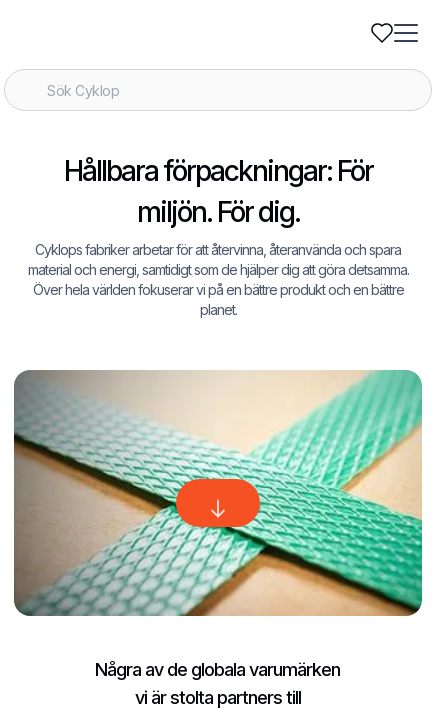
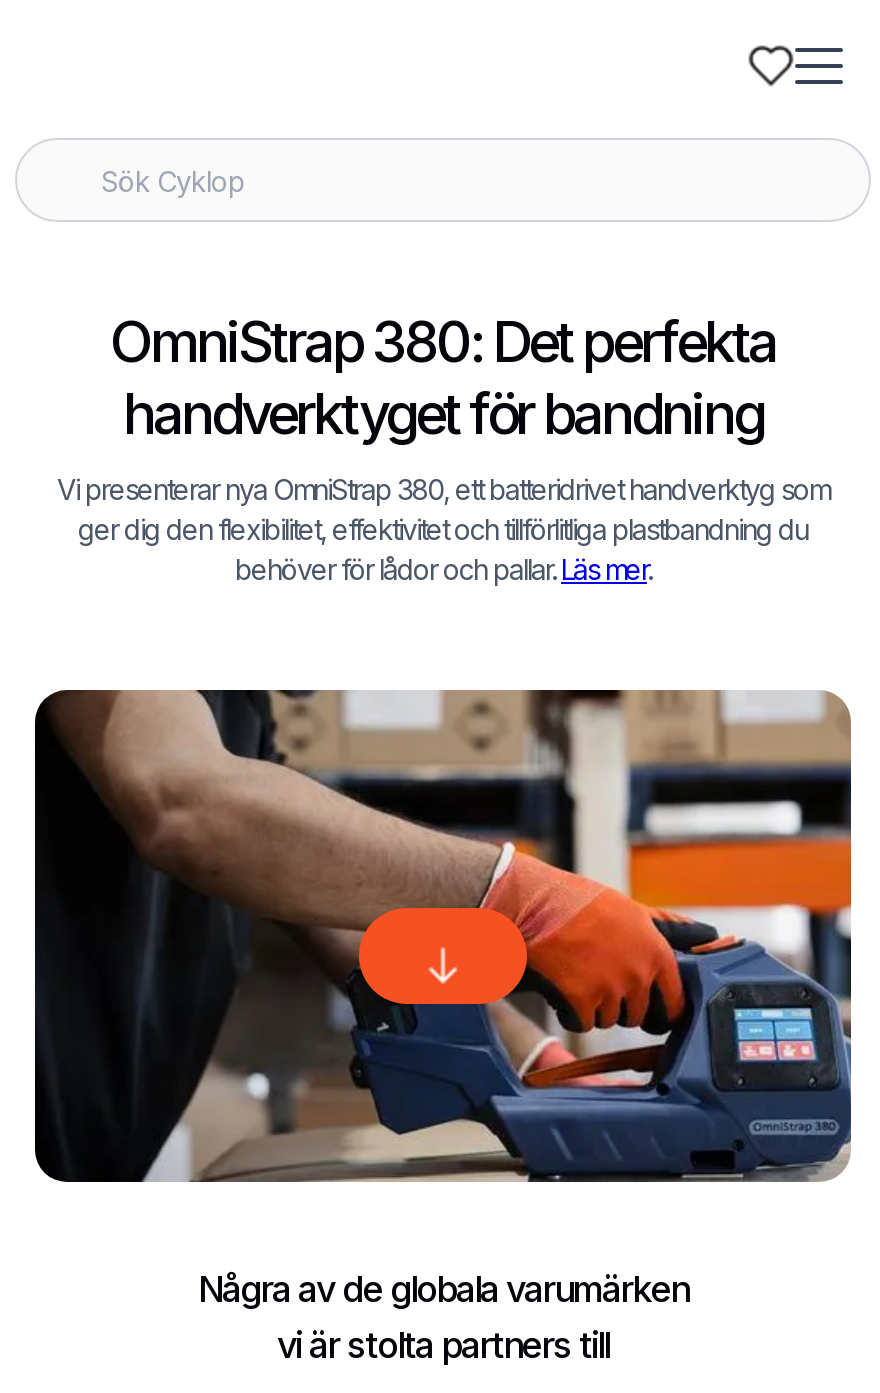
- Hållbara förpackningar: För
- miljön. För dig.
- Cyklops fabriker arbetar för att återvinna, återanvända och spara
- material och energi, samtidigt som de hjälper dig att göra detsamma.
- Över hela världen fokuserar vi på en bättre produkt och en bättre
- planet.
+ OmniStrap 380: Det perfekta
+ handverktyget för bandning
+ Vi presenterar nya OmniStrap 380, ett batteridrivet handverktyg som
+ ger dig den flexibilitet, effektivitet och tillförlitliga plastbandning du
+ behöver för lådor och pallar. Läs mer

- [image]
+ [image]
